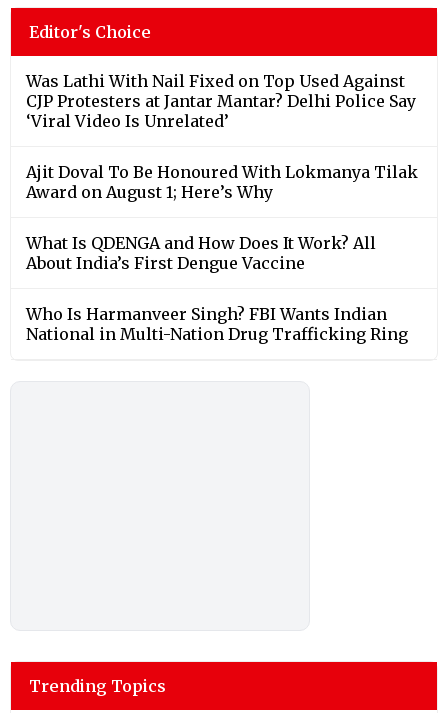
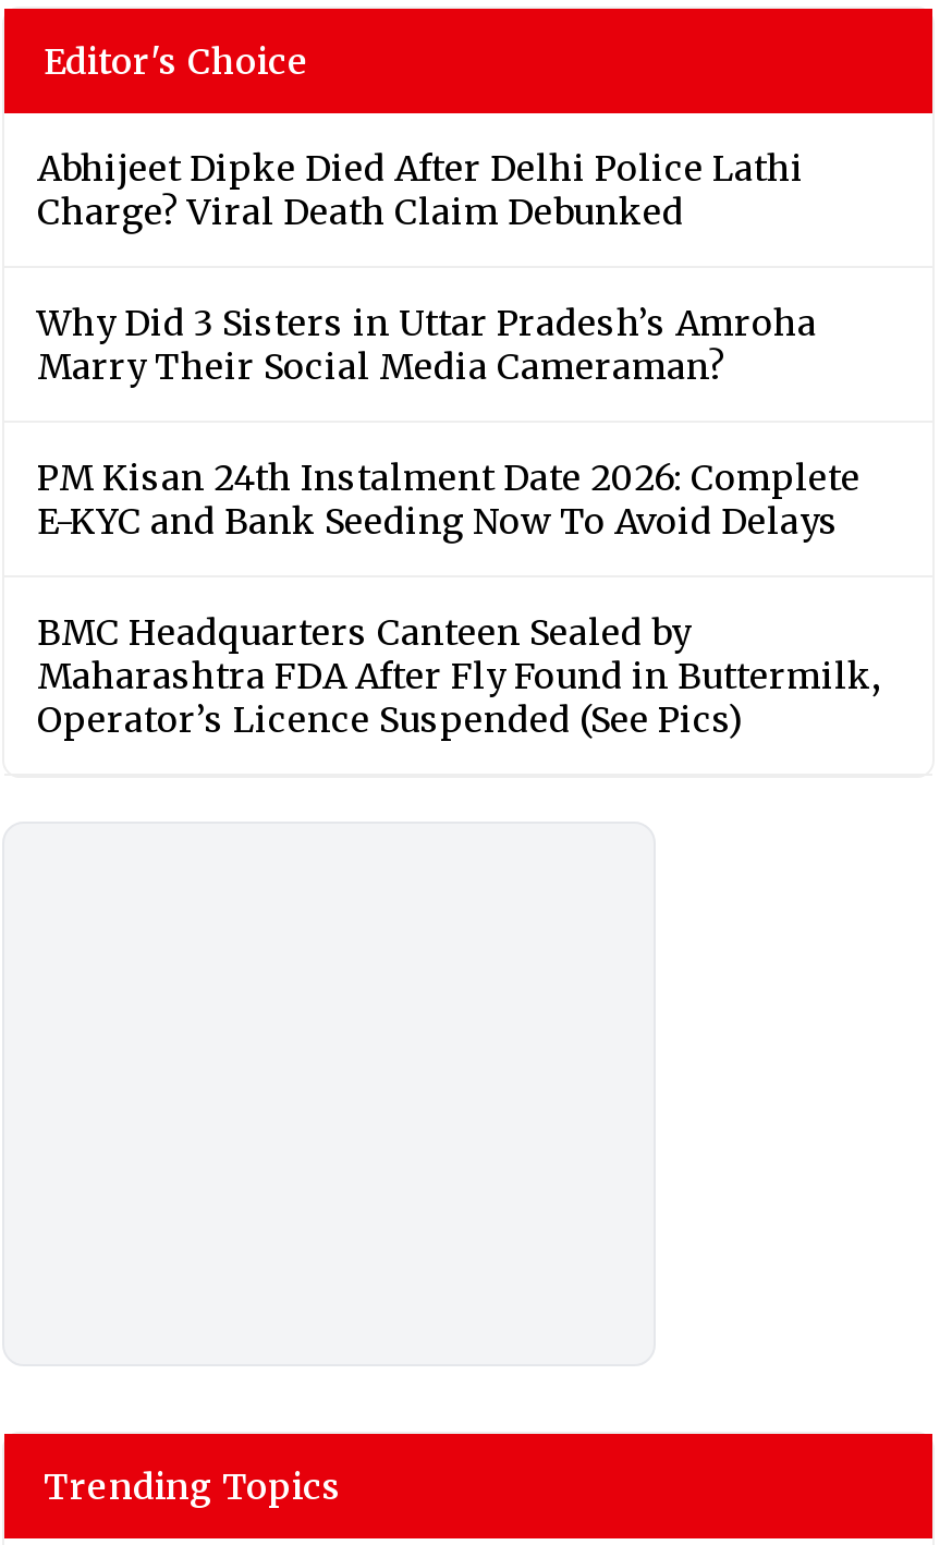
- Was Lathi With Nail Fixed on Top Used Against
- CJP Protesters at Jantar Mantar? Delhi Police Say
- ‘Viral Video Is Unrelated’
+ Abhijeet Dipke Died After Delhi Police Lathi
+ Charge? Viral Death Claim Debunked

- Ajit Doval To Be Honoured With Lokmanya Tilak
- Award on August 1; Here’s Why
+ Why Did 3 Sisters in Uttar Pradesh’s Amroha
+ Marry Their Social Media Cameraman?

- What Is QDENGA and How Does It Work? All
- About India’s First Dengue Vaccine
+ PM Kisan 24th Instalment Date 2026: Complete
+ E-KYC and Bank Seeding Now To Avoid Delays

- Who Is Harmanveer Singh? FBI Wants Indian
- National in Multi-Nation Drug Trafficking Ring
+ BMC Headquarters Canteen Sealed by
+ Maharashtra FDA After Fly Found in Buttermilk,
+ Operator’s Licence Suspended (See Pics)
